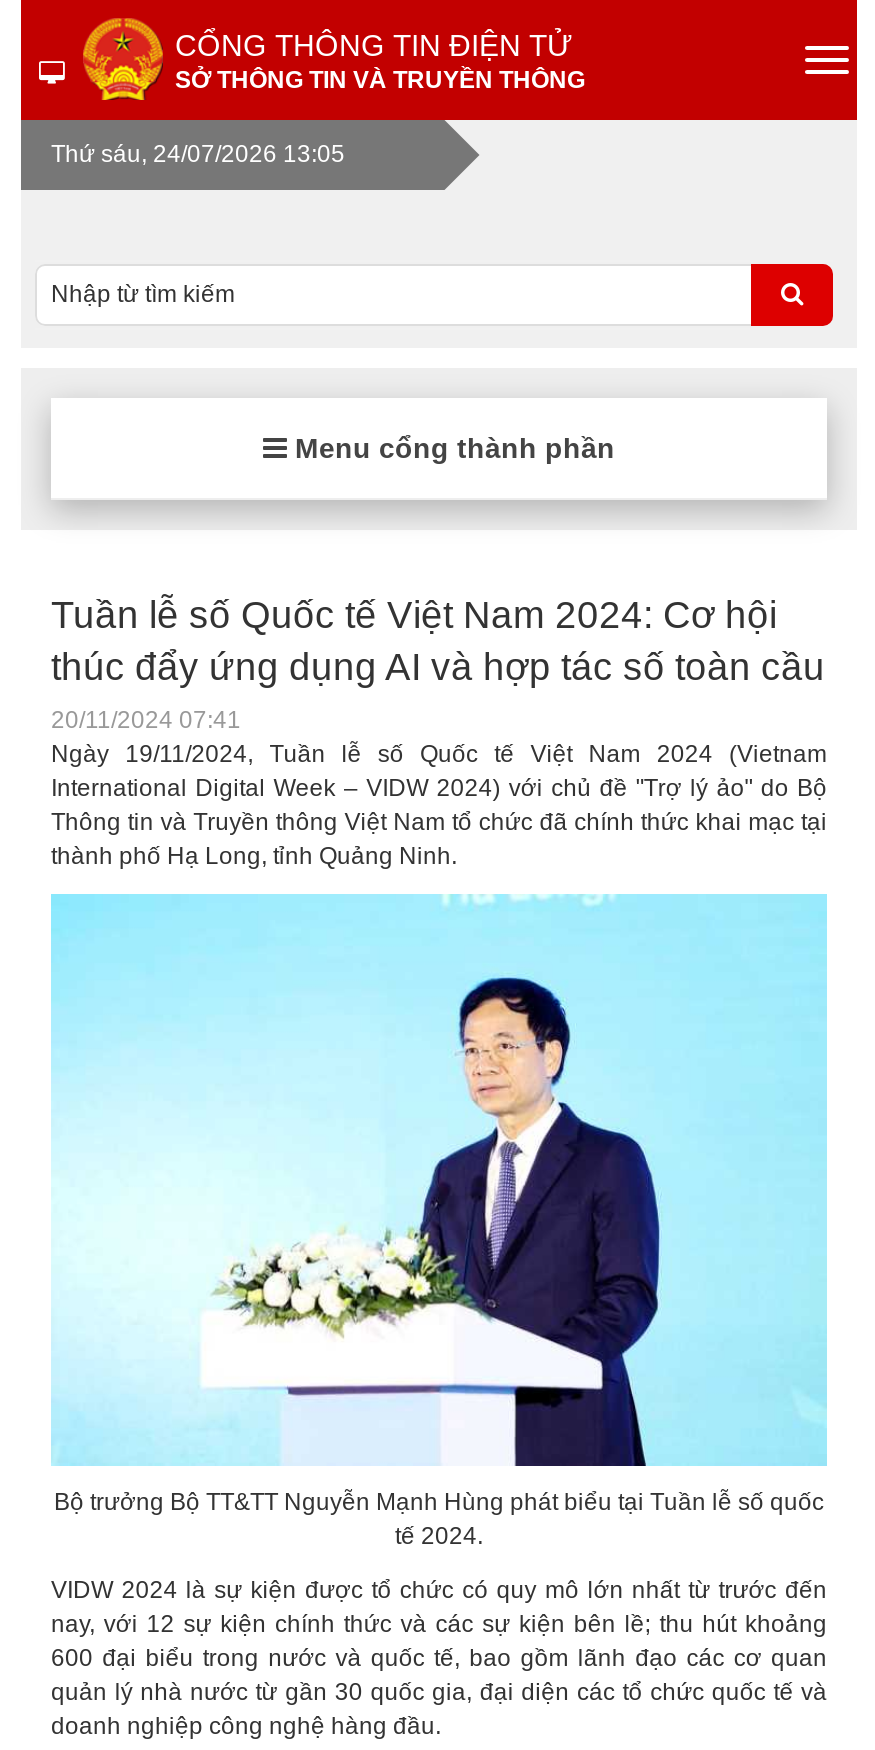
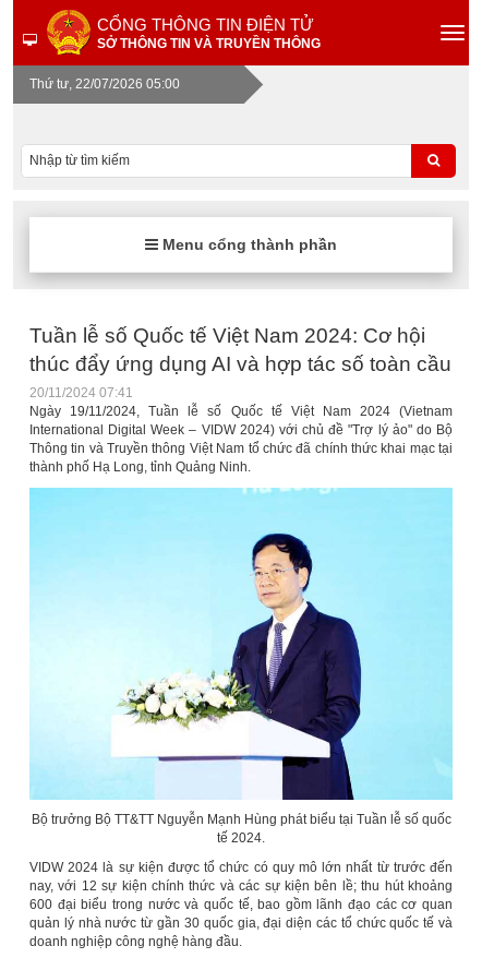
- Thứ sáu, 24/07/2026 13:05
+ Thứ tư, 22/07/2026 05:00
